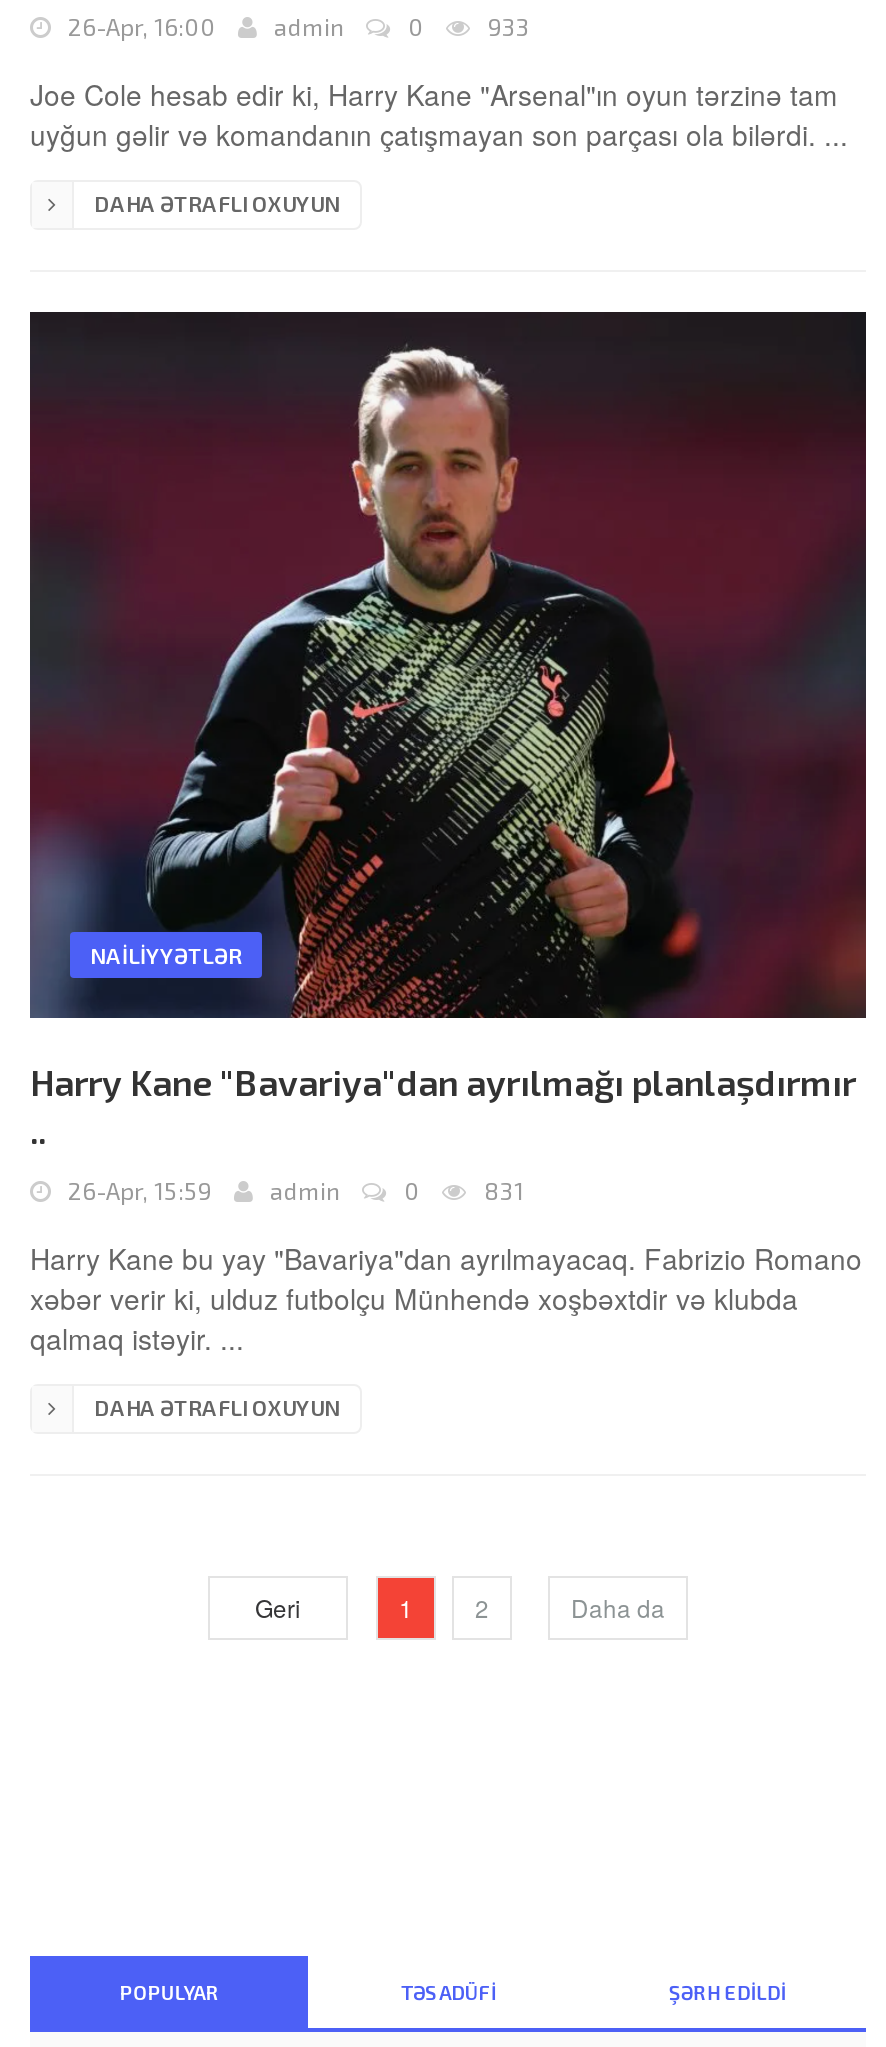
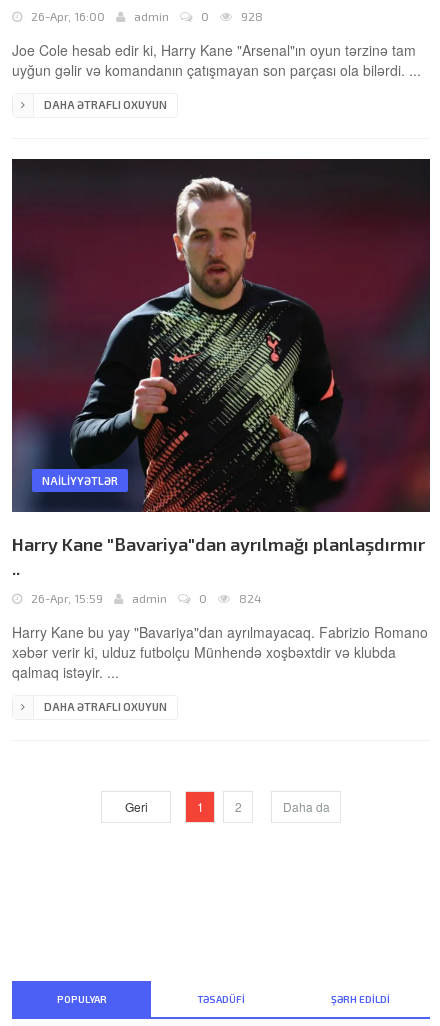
- 933
+ 928

- 831
+ 824
